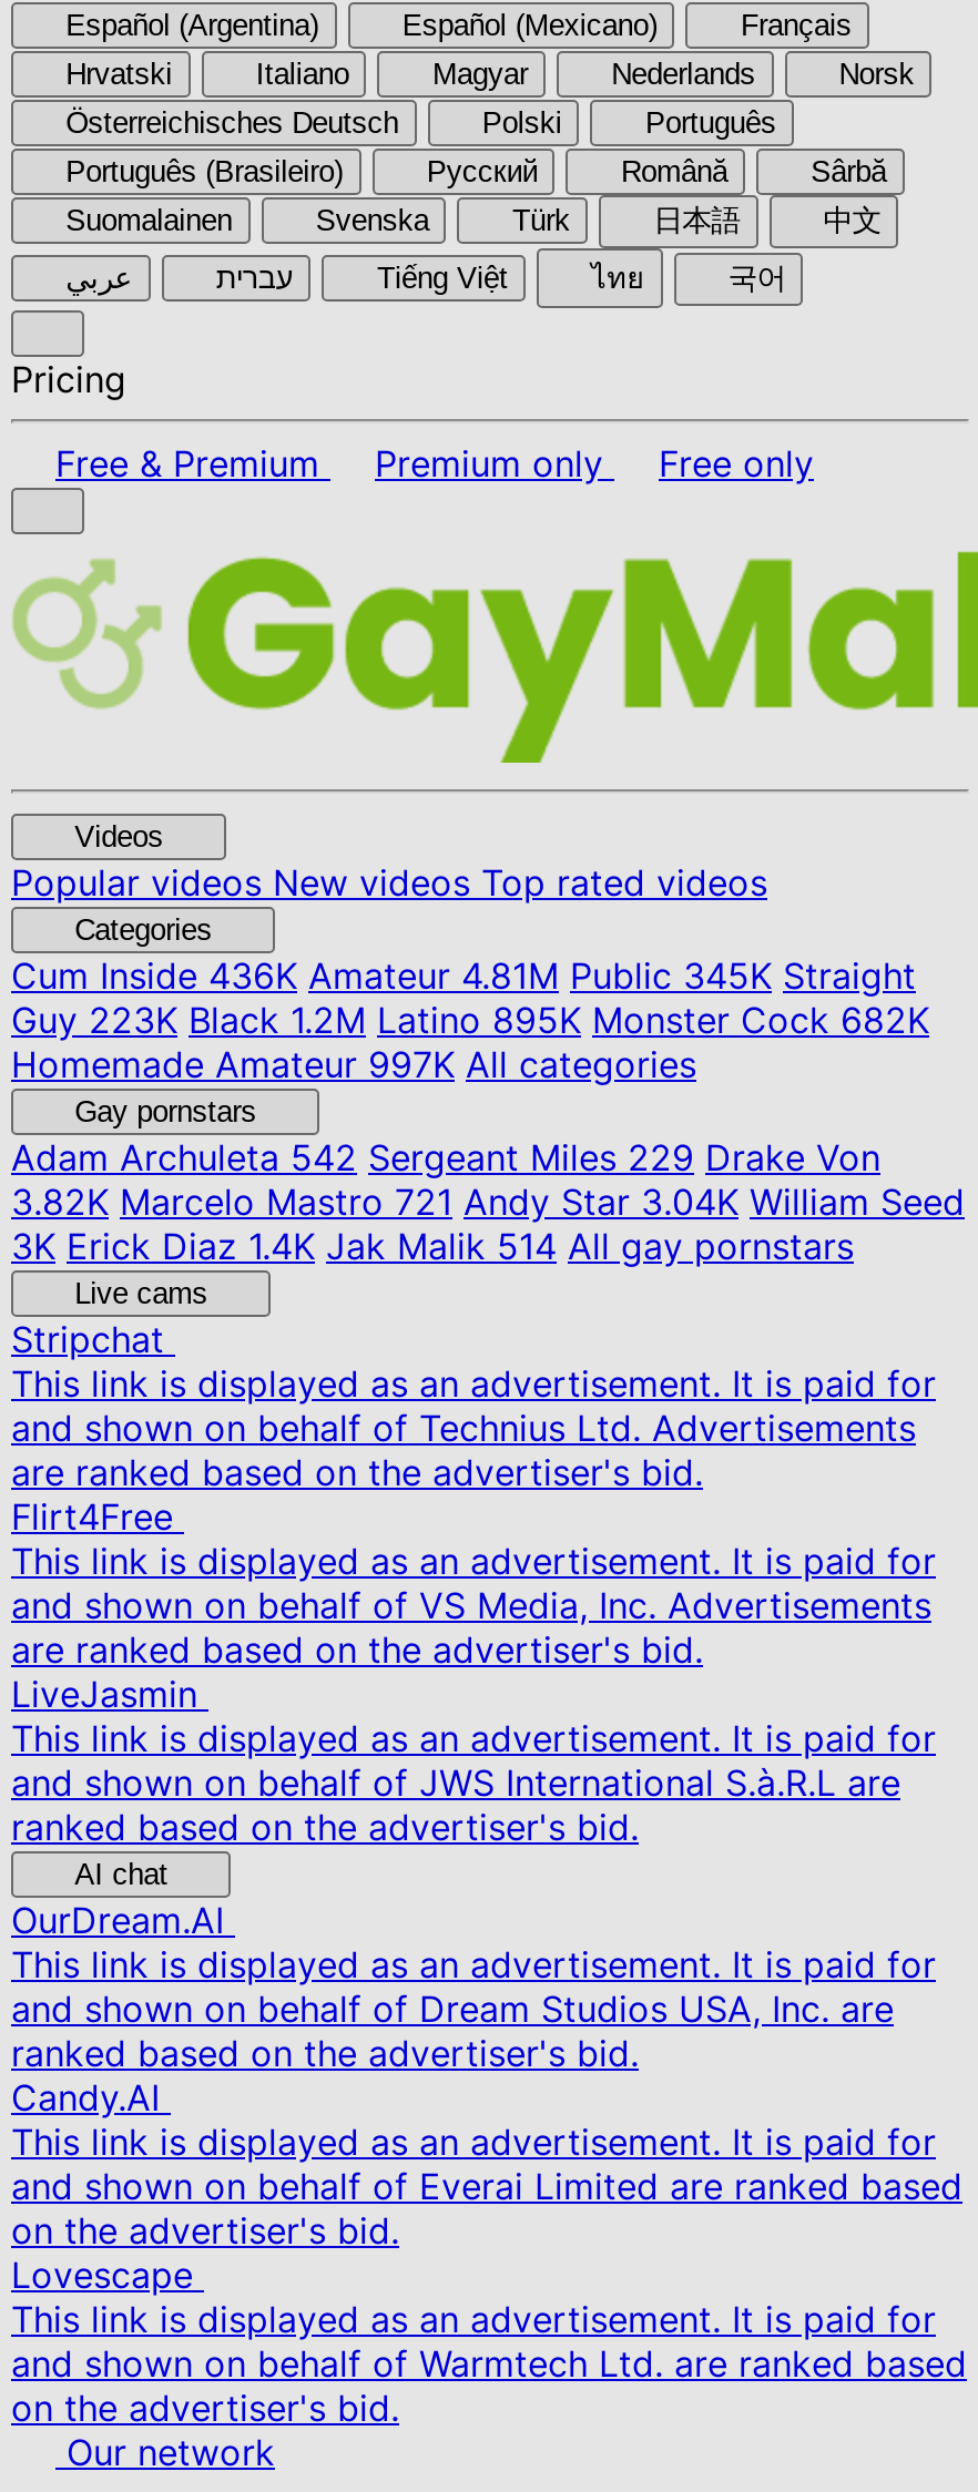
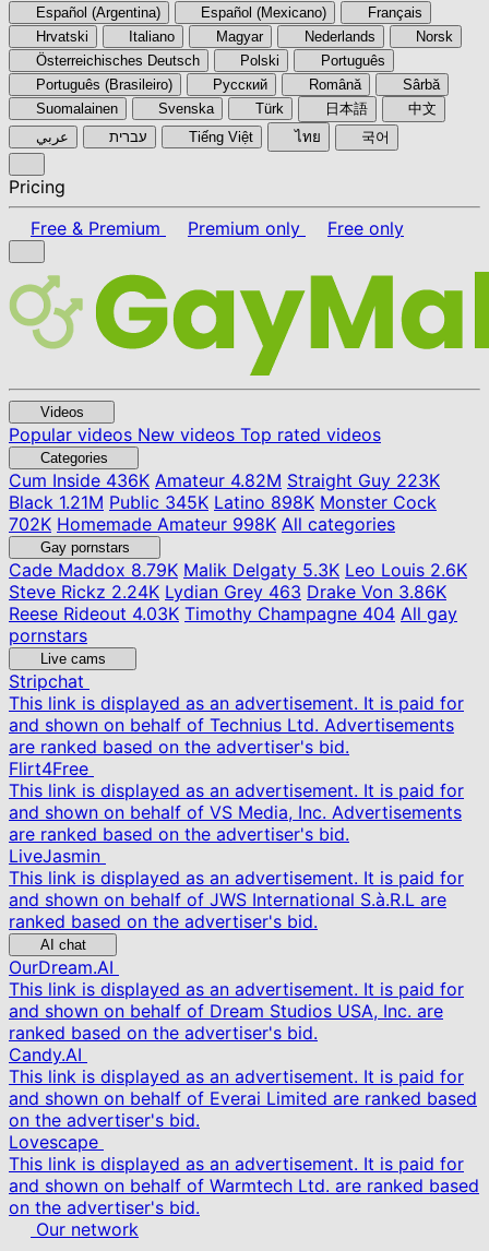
- Cum Inside436K Amateur 4.81M Public 345K Straight
- Guy 223K Black 1.2M Latino 895K Monster Cock 682K
- Homemade Amateur 997K All categories
+ Cum Inside436K Amateur 4.82M Straight Guy 223K
+ Black 1.21M Public 345K Latino 898K Monster Cock
+ 702K Homemade Amateur 998K All categories

- Adam Archuleta542 Sergeant Miles 229 Drake Von
- 3.82K Marcelo Mastro 721 Andy Star 3.04K William Seed
- 3K Erick Diaz 1.4K Jak Malik 514 All gay pornstars
+ Cade Maddox8.79K Malik Delgaty 5.3K Leo Louis 2.6K
+ Steve Rickz 2.24K Lydian Grey463 Drake Von 3.86K
+ Reese Rideout 4.03K Timothy Champagne 404 All gay
+ pornstars
